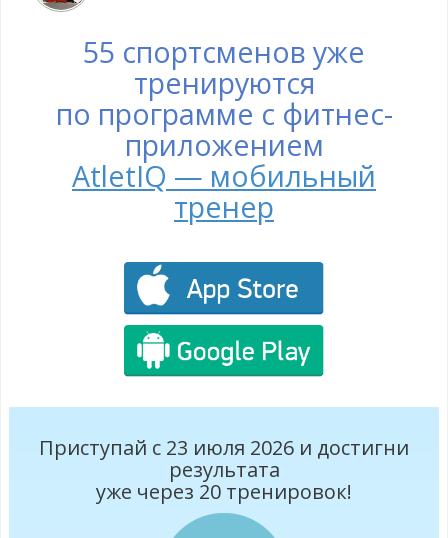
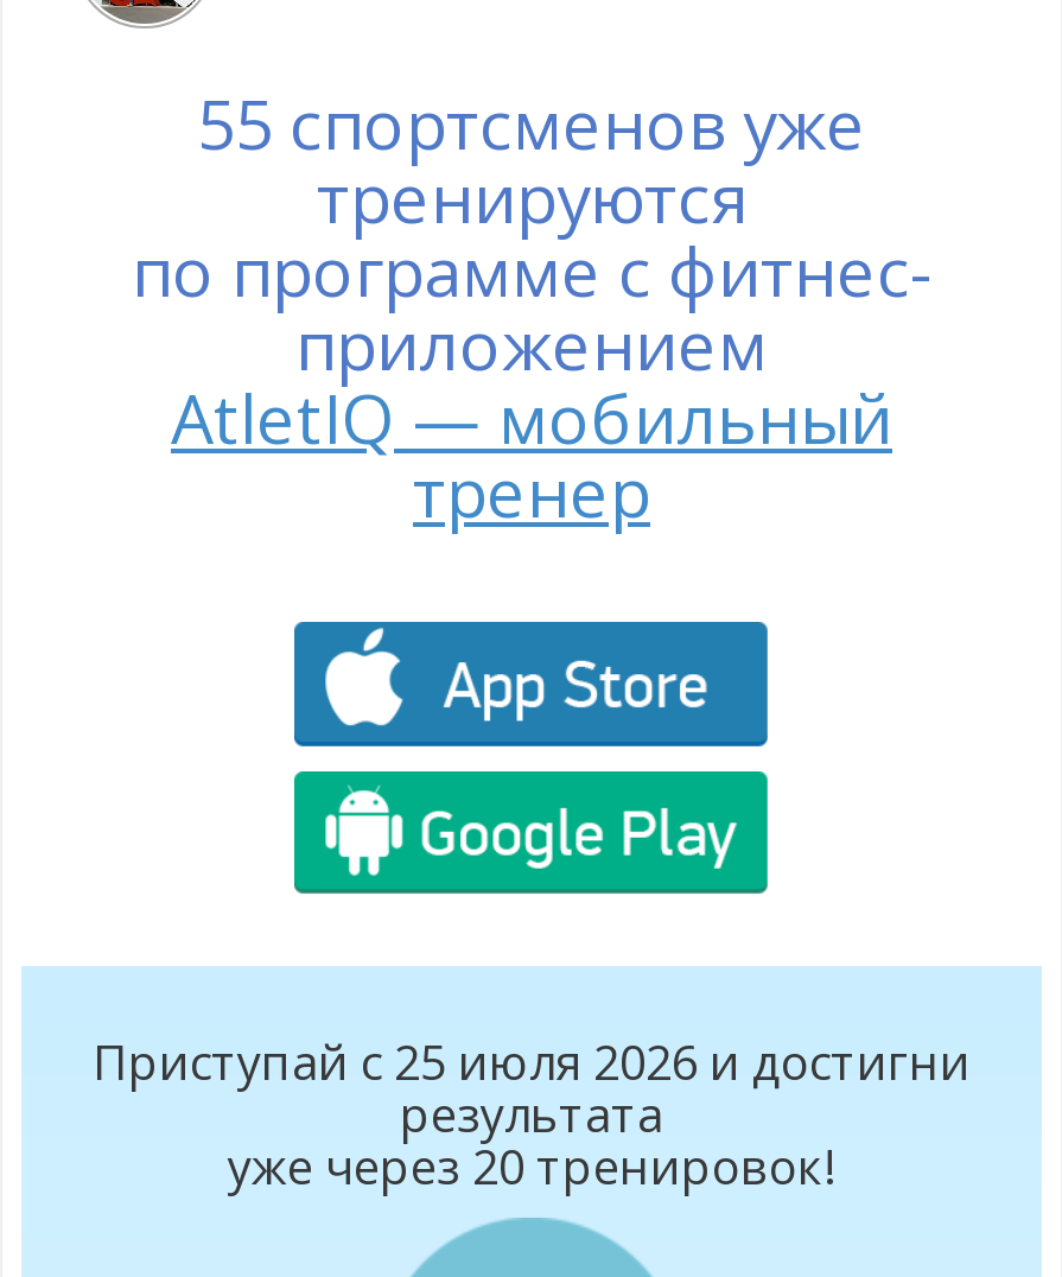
- Приступай с 23 июля 2026 и достигни
+ Приступай с 25 июля 2026 и достигни
